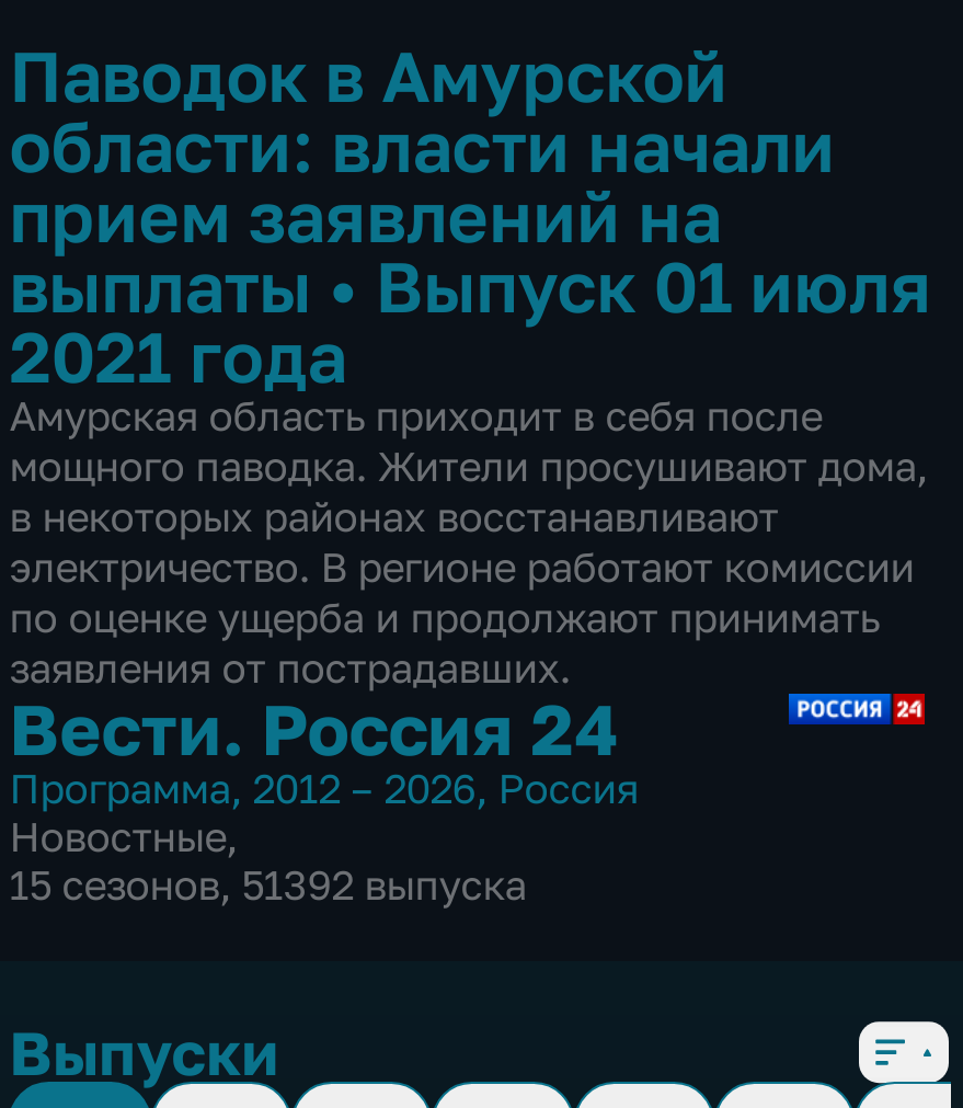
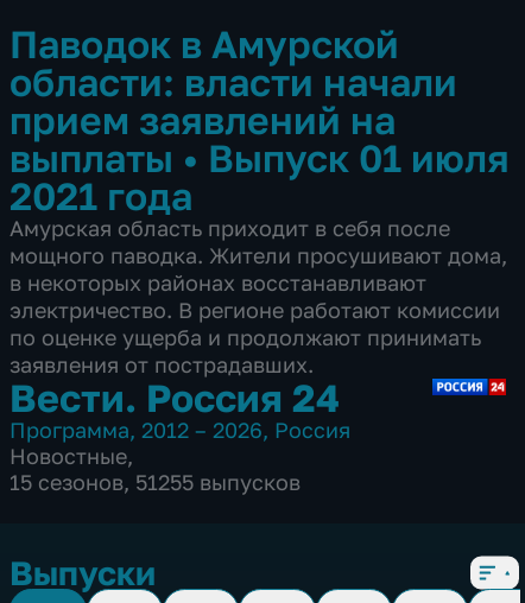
- 15 сезонов, 51392 выпуска
+ 15 сезонов, 51255 выпусков
